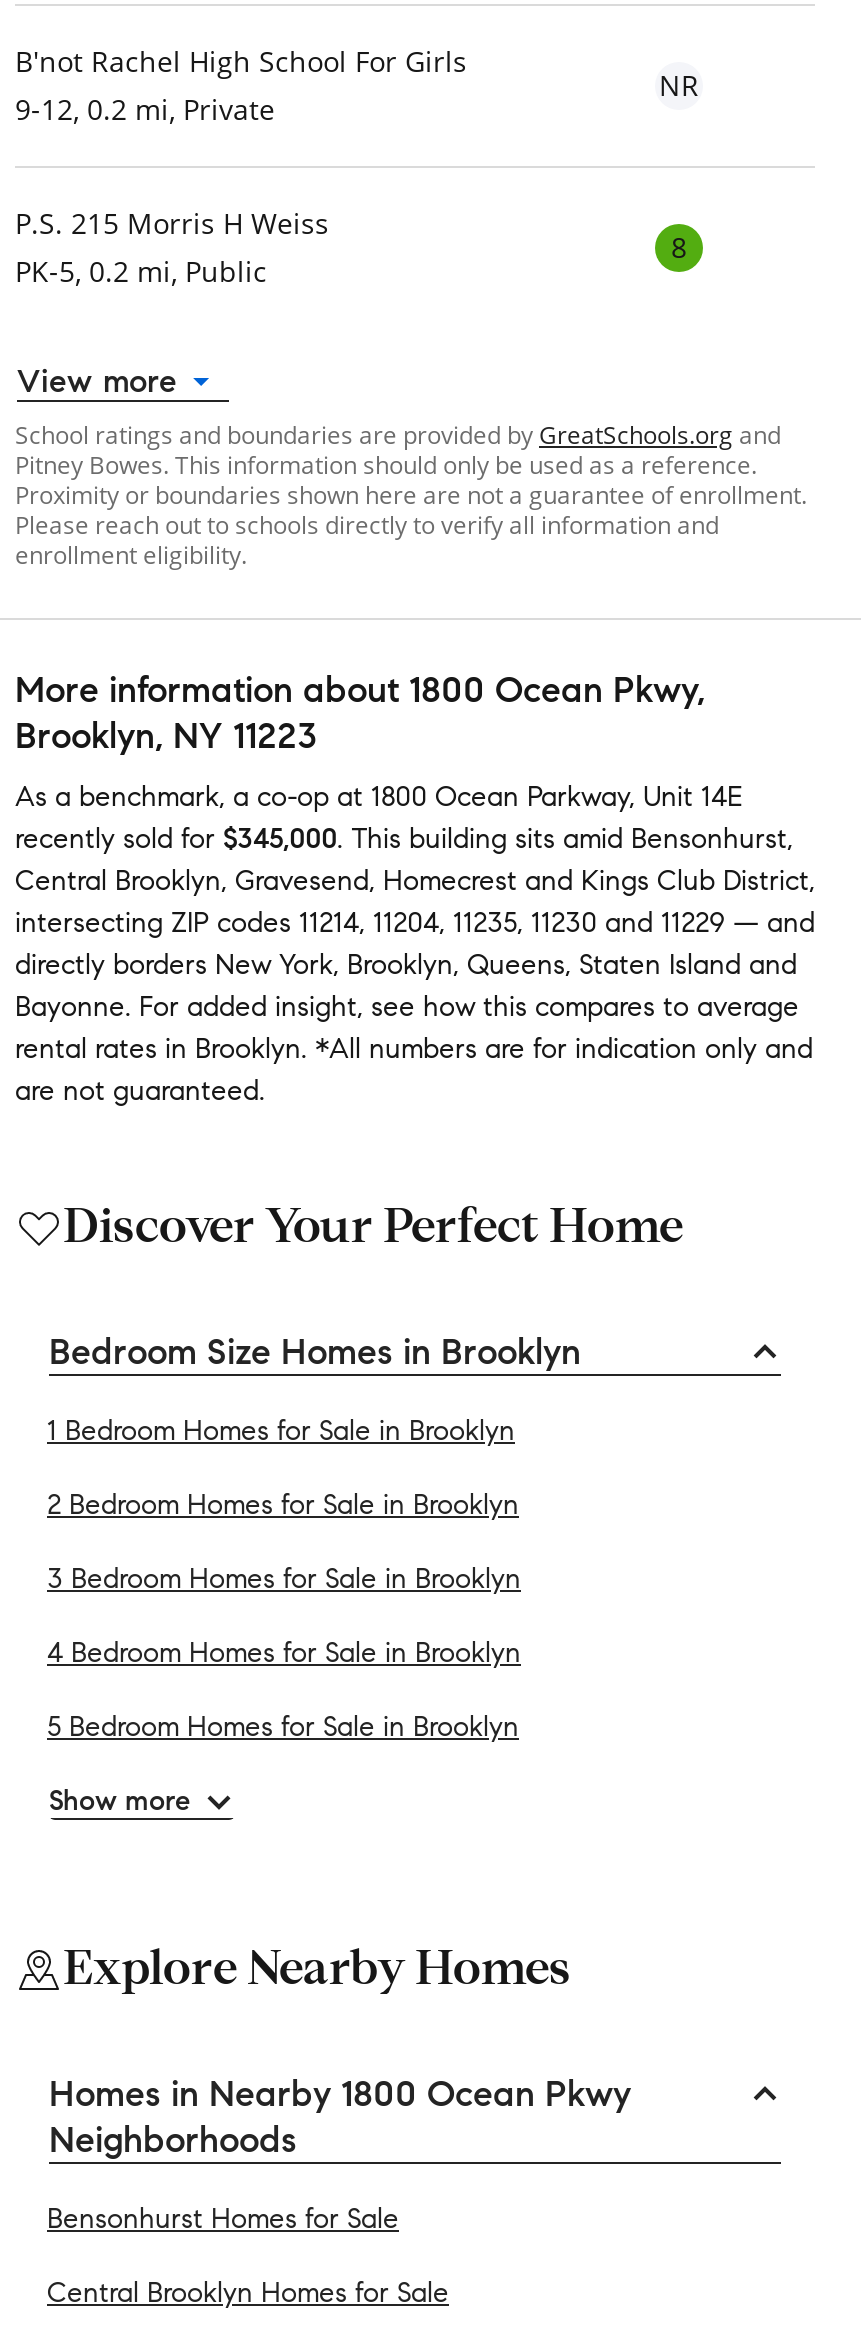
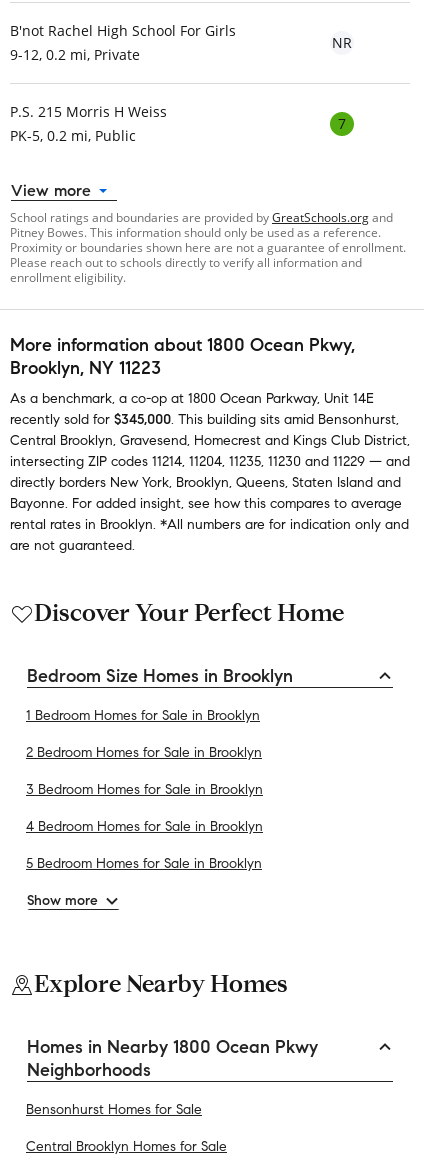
- 8
+ 7
